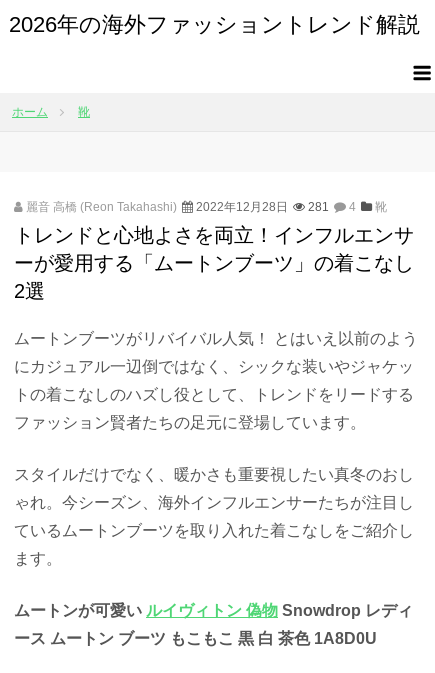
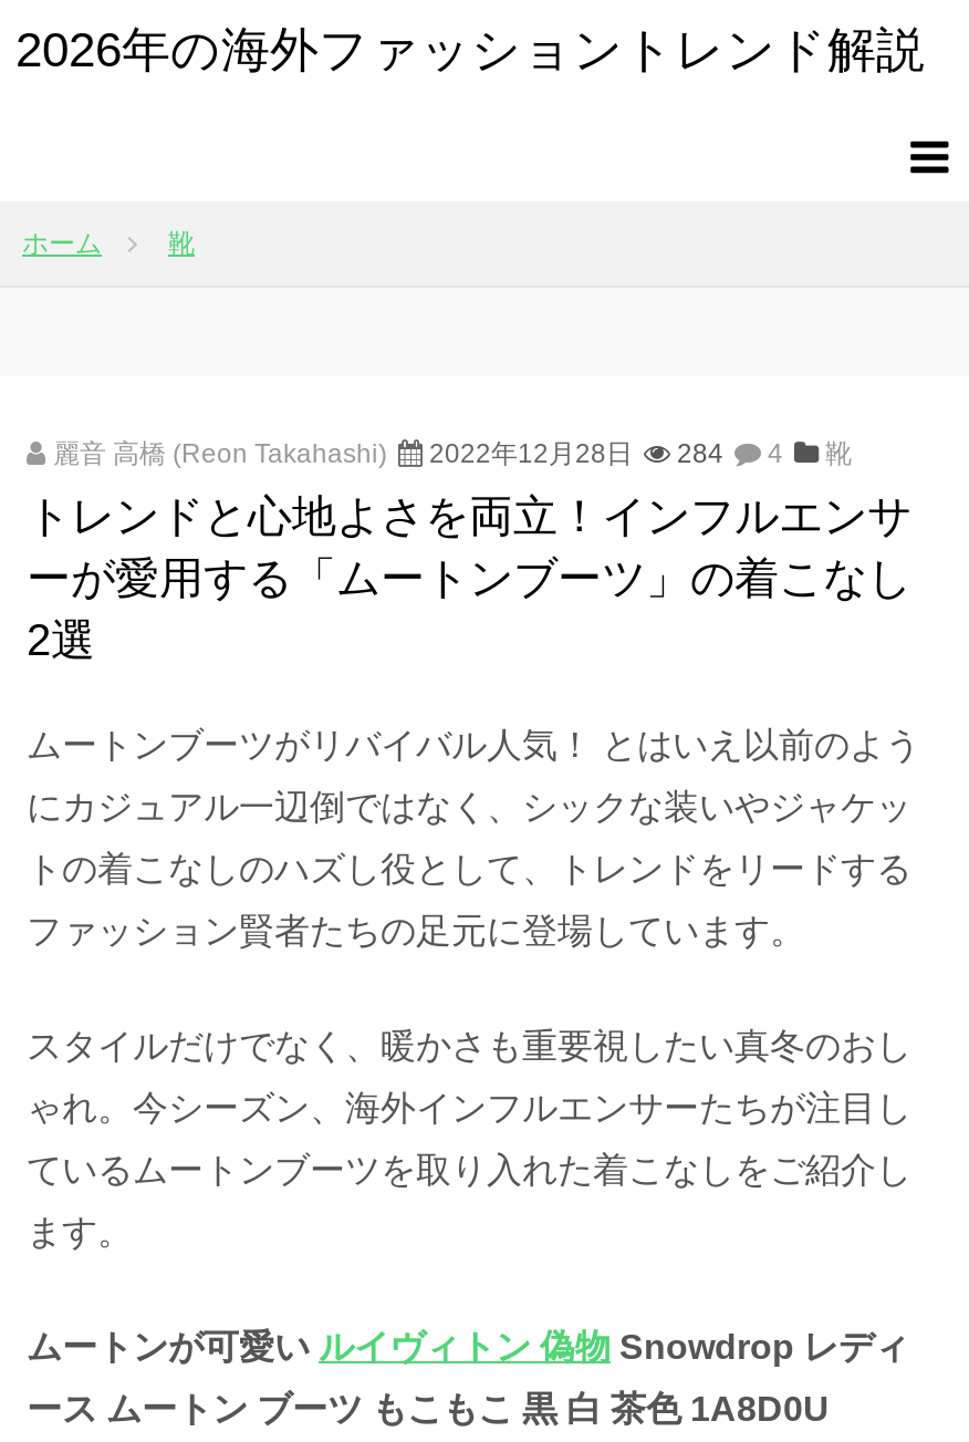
- 281
+ 284
